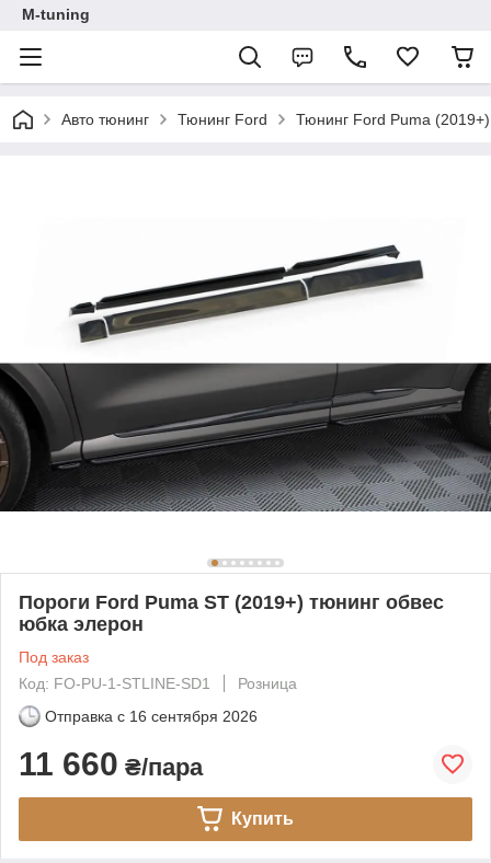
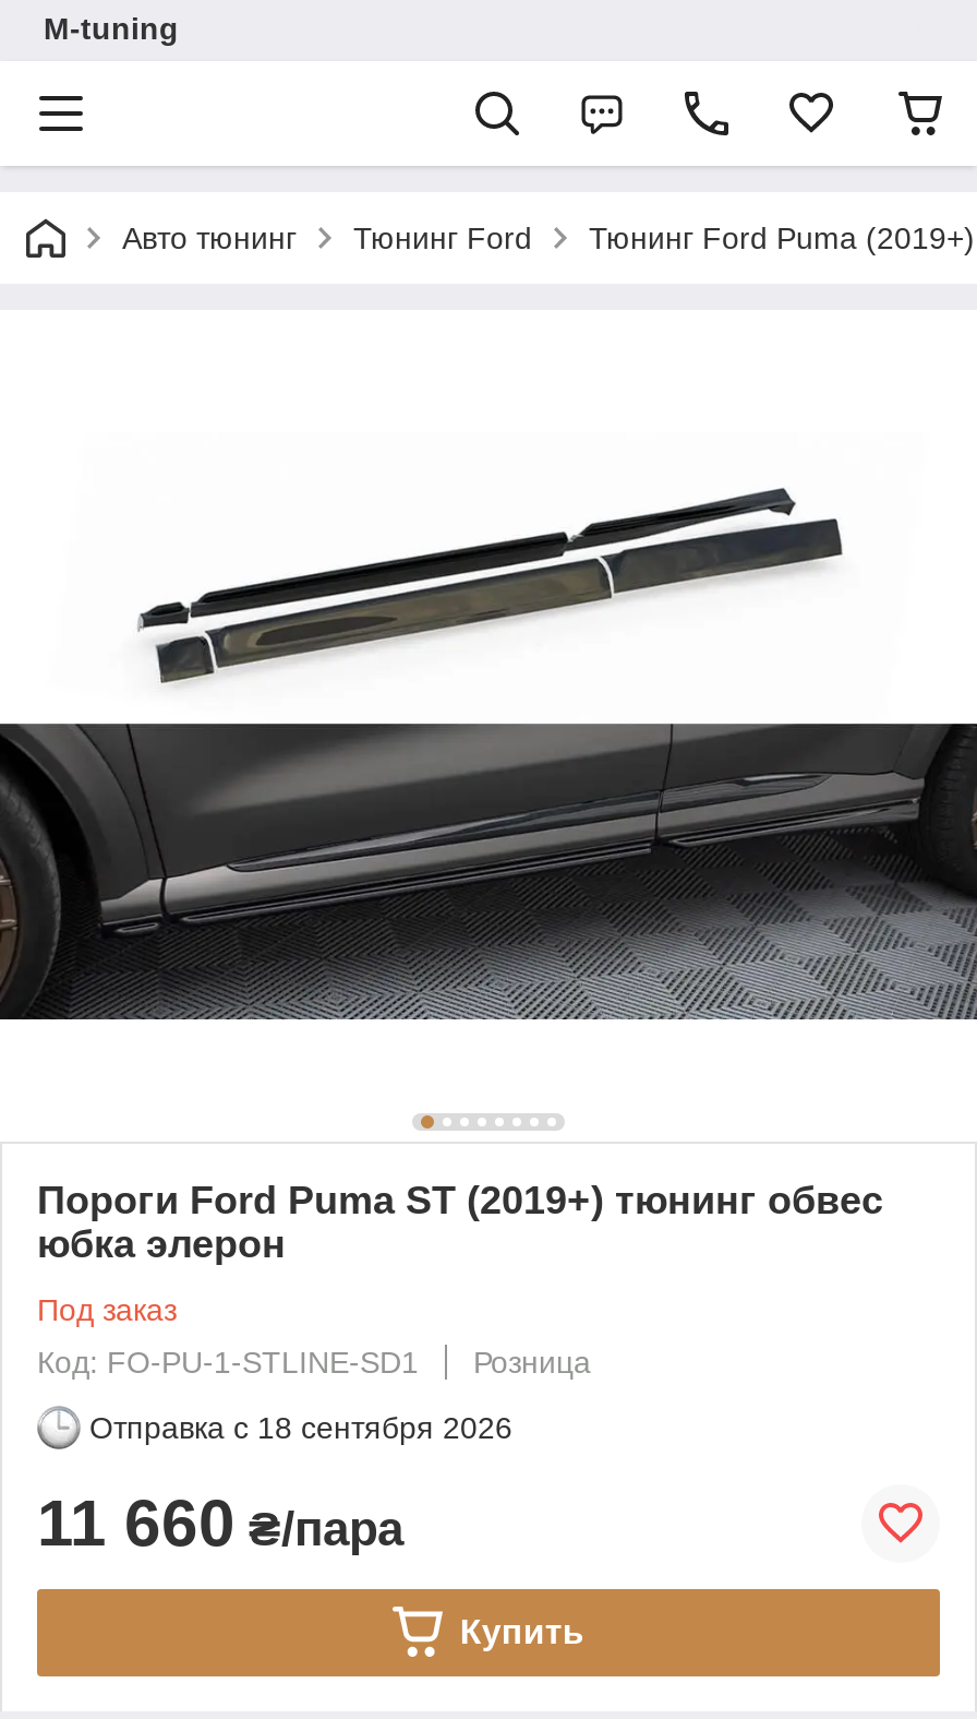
- Отправка с 16 сентября 2026
+ Отправка с 18 сентября 2026
